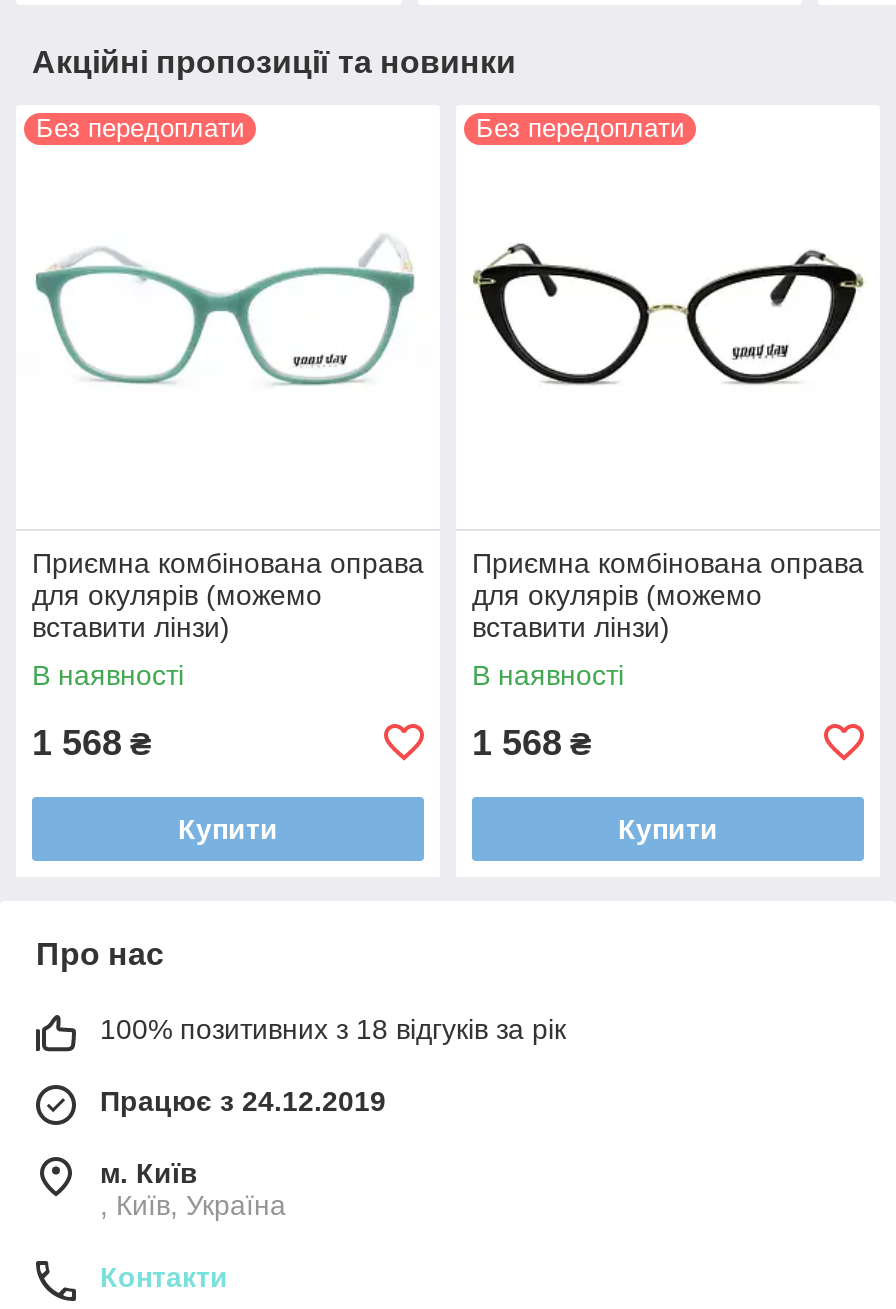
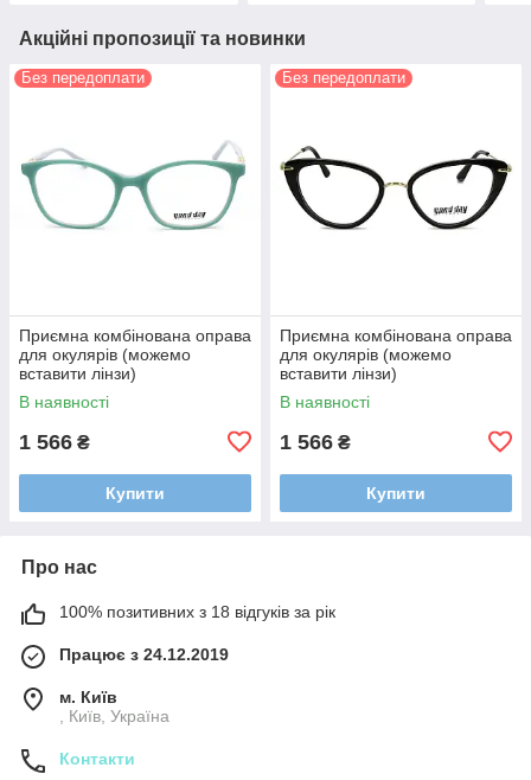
- 1 568 ₴
+ 1 566 ₴

- 1 568 ₴
+ 1 566 ₴
